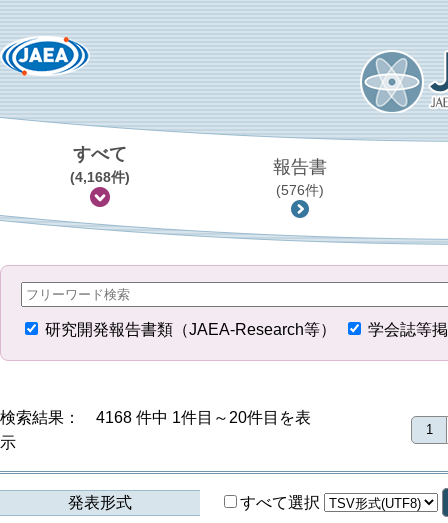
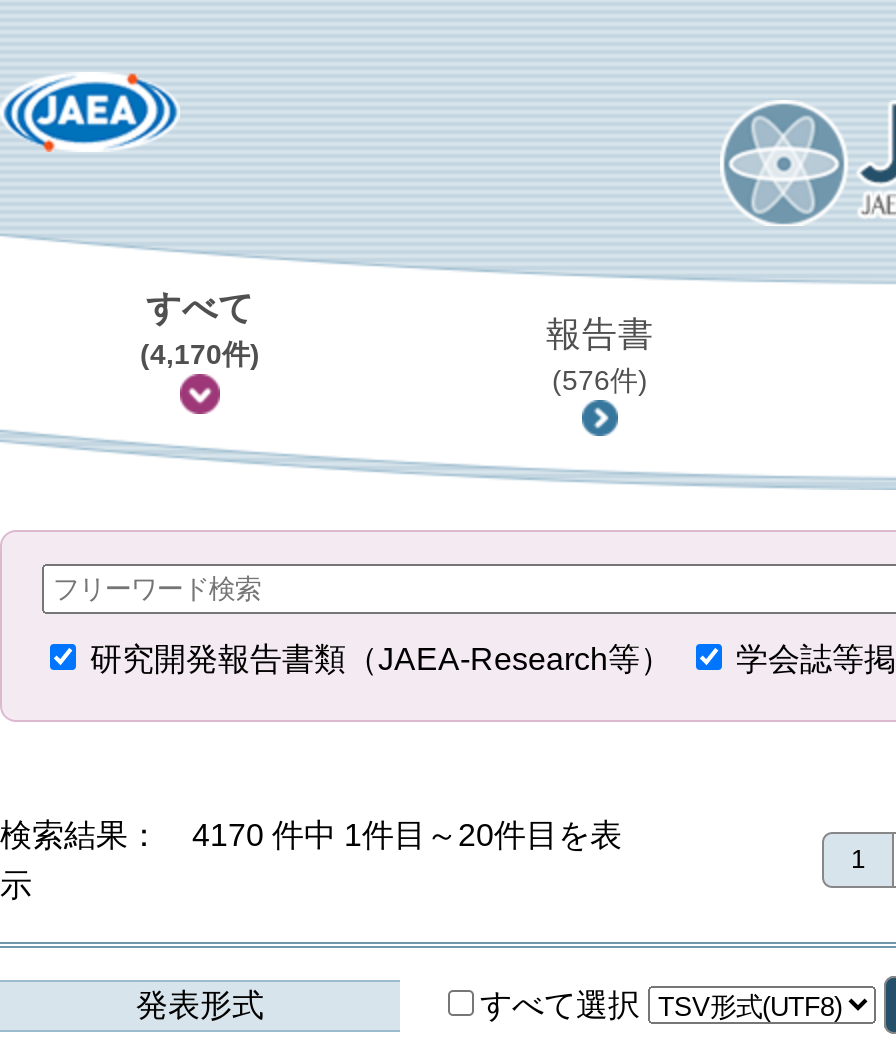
- (4,168件)
+ (4,170件)

- 検索結果： 4168 件中 1件目～20件目を表
+ 検索結果： 4170 件中 1件目～20件目を表
